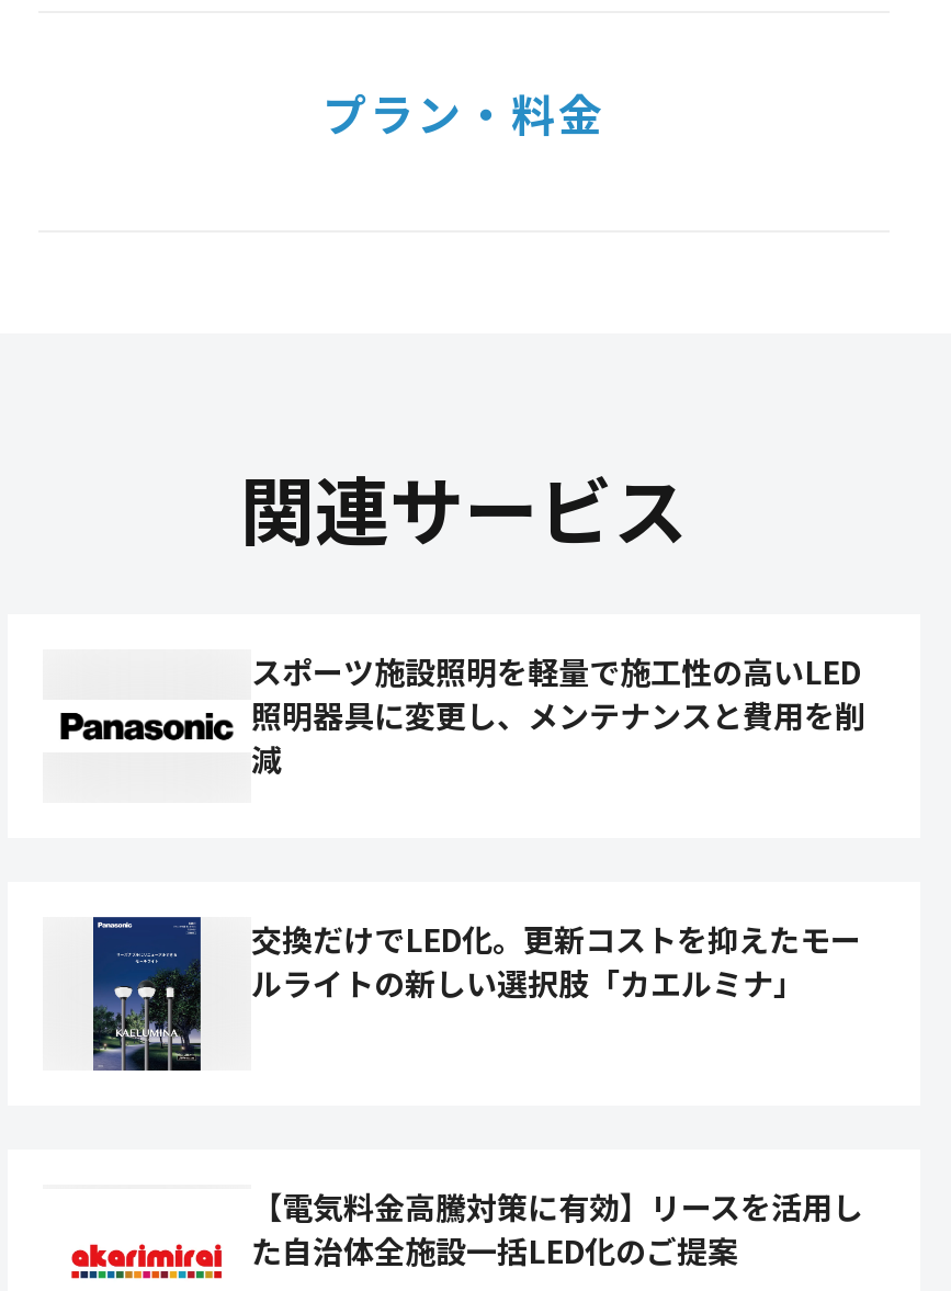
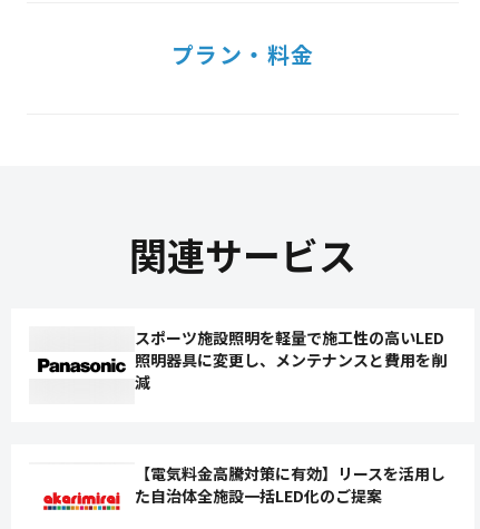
- [image]
- 交換だけでLED化。更新コストを抑えたモー
- ルライトの新しい選択肢「カエルミナ」
